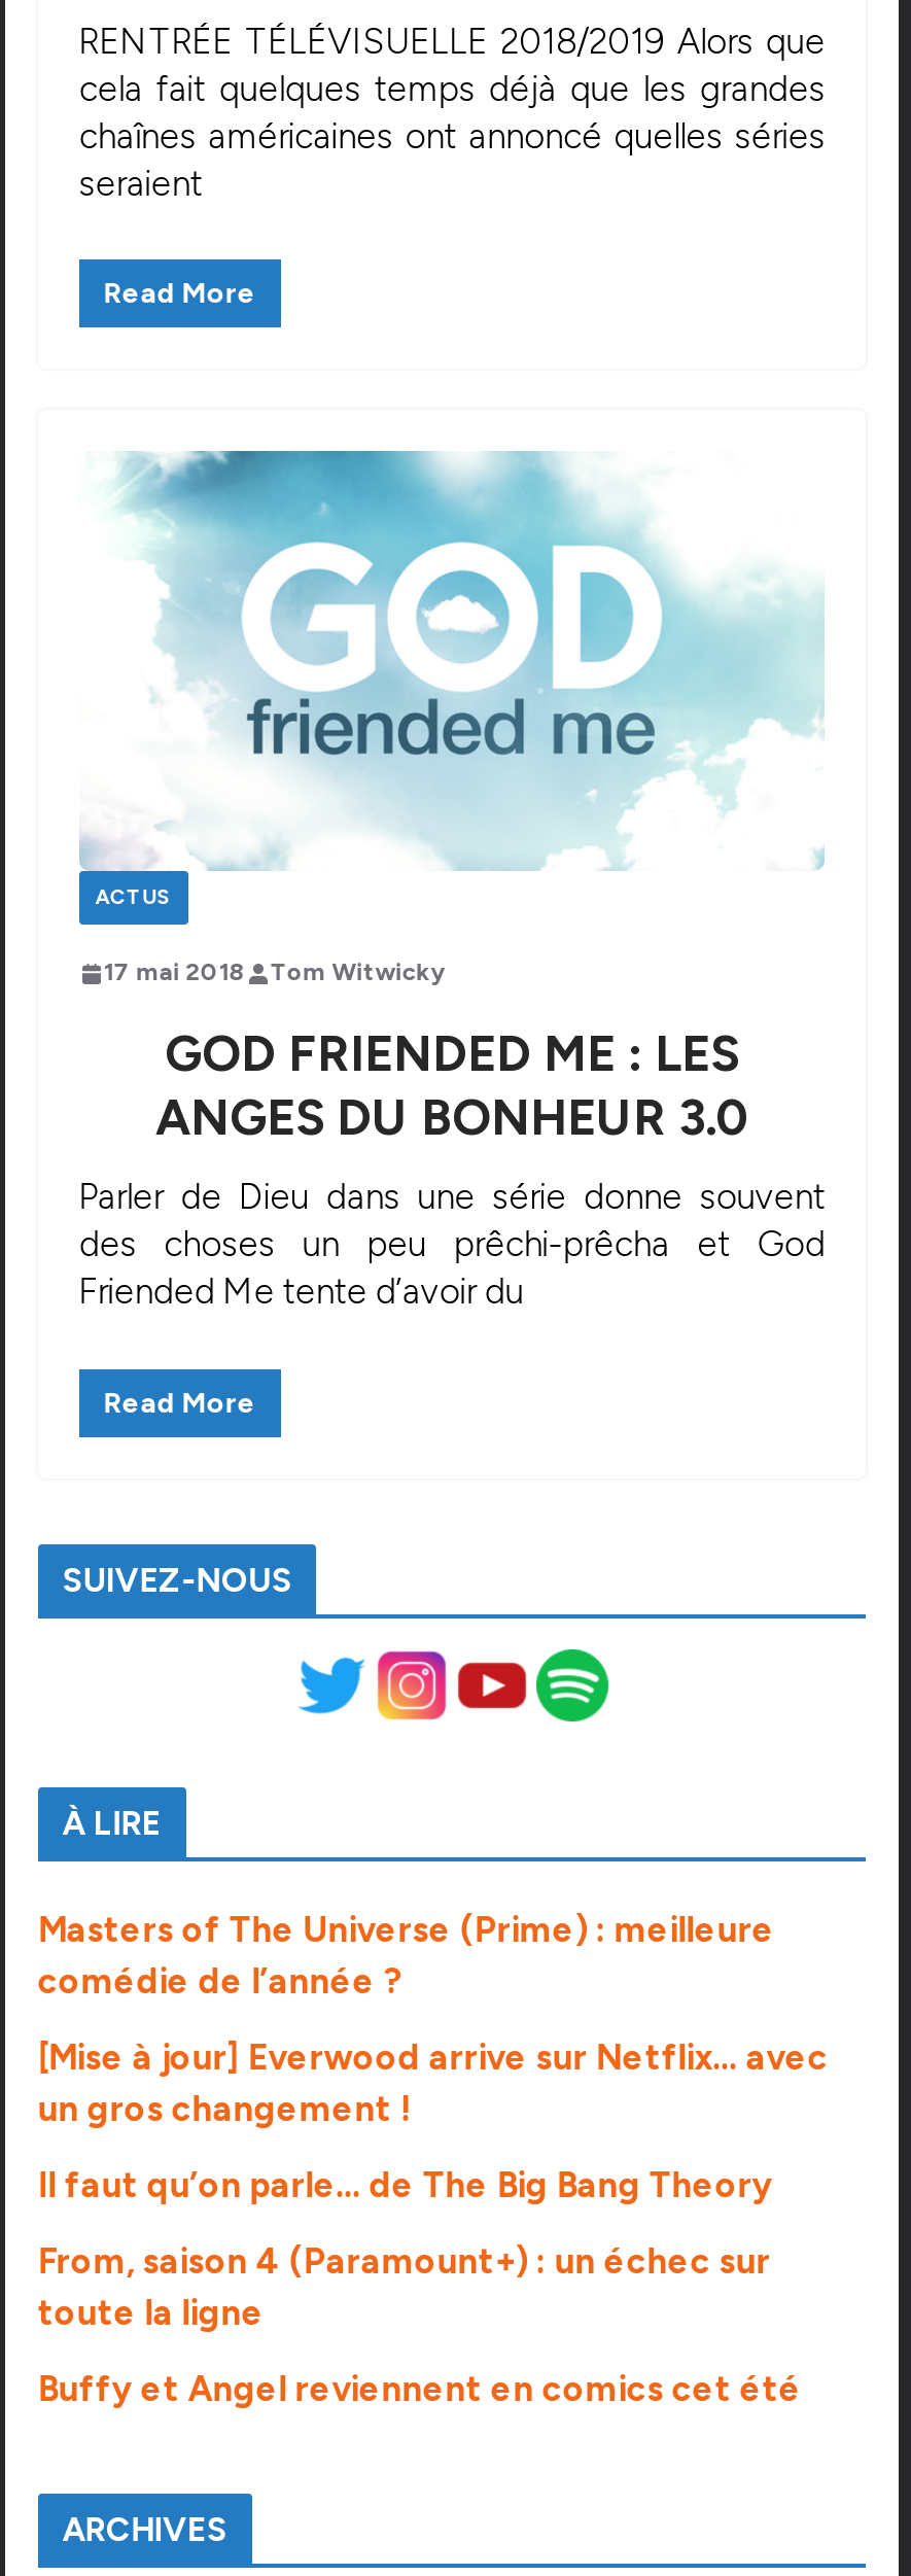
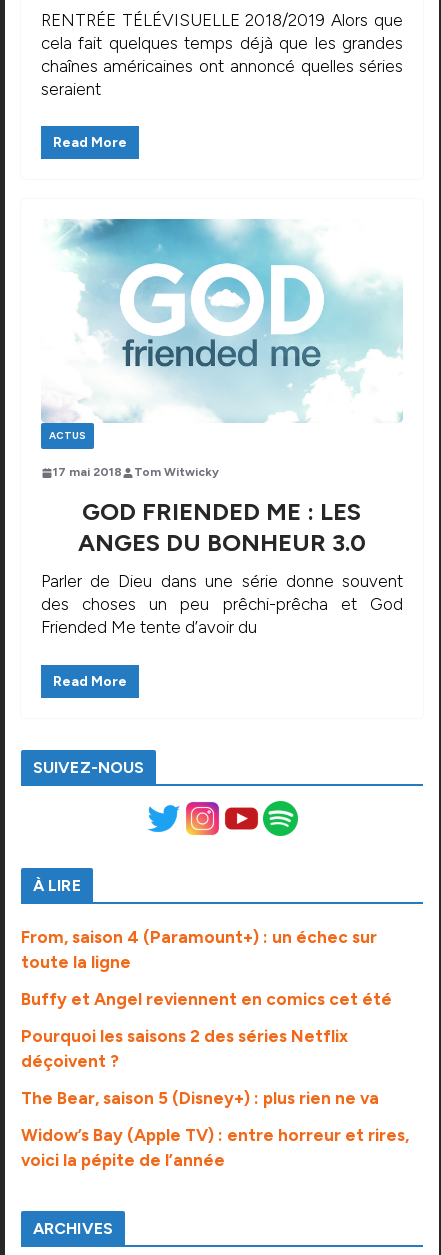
- Masters of The Universe (Prime) : meilleure
- comédie de l’année ?
- [Mise à jour] Everwood arrive sur Netflix… avec
- un gros changement !
- Il faut qu’on parle… de The Big Bang Theory

moved up: From, saison 4 (Paramount+) : un échec sur | toute la ligne | Buffy et Angel reviennent en comics cet été

+ Pourquoi les saisons 2 des séries Netflix
+ déçoivent ?
+ The Bear, saison 5 (Disney+) : plus rien ne va
+ Widow’s Bay (Apple TV) : entre horreur et rires,
+ voici la pépite de l’année
